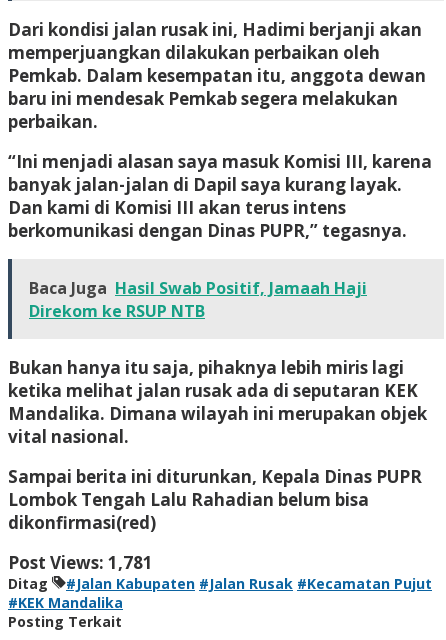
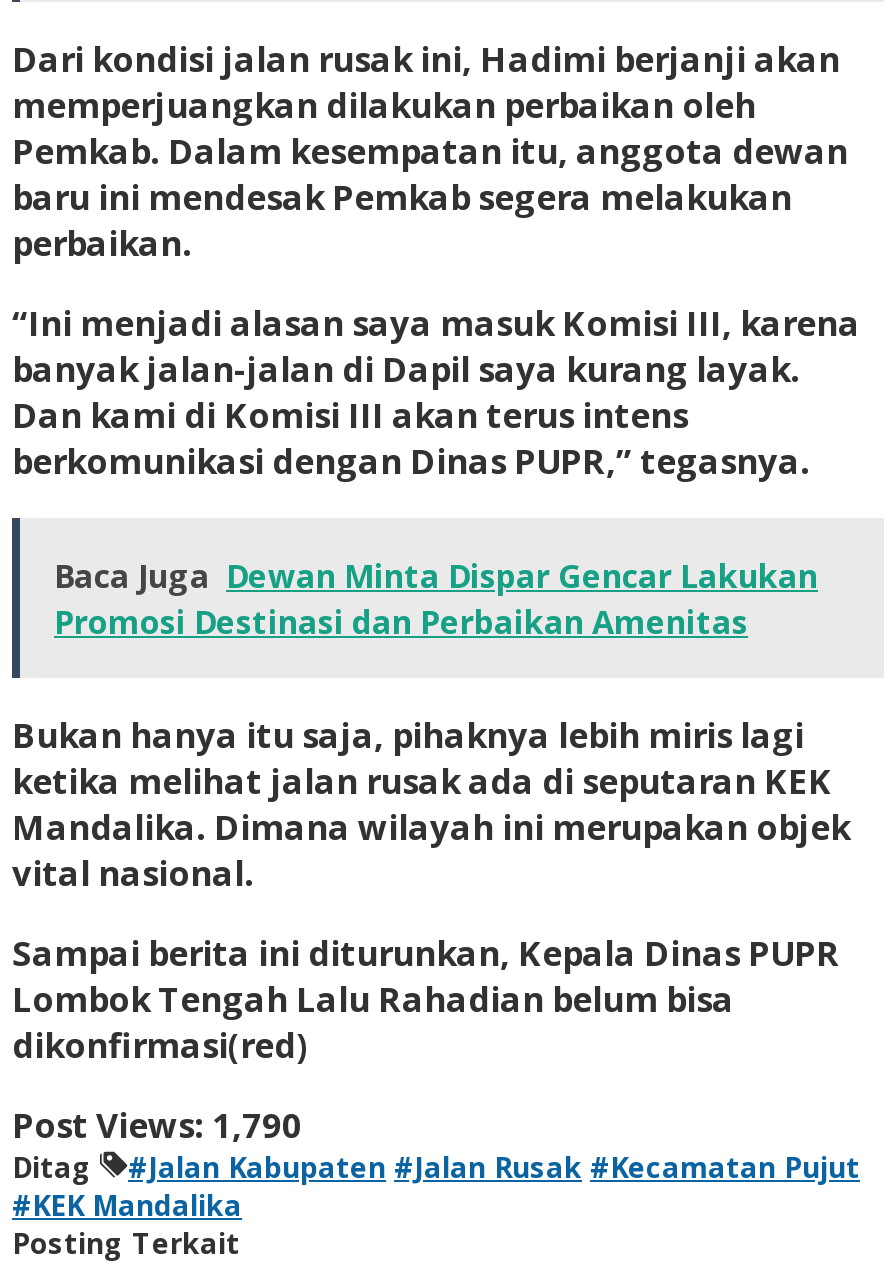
- Baca Juga Hasil Swab Positif, Jamaah Haji
- Direkom ke RSUP NTB
+ Baca Juga Dewan Minta Dispar Gencar Lakukan
+ Promosi Destinasi dan Perbaikan Amenitas

- Post Views: 1,781
+ Post Views: 1,790
